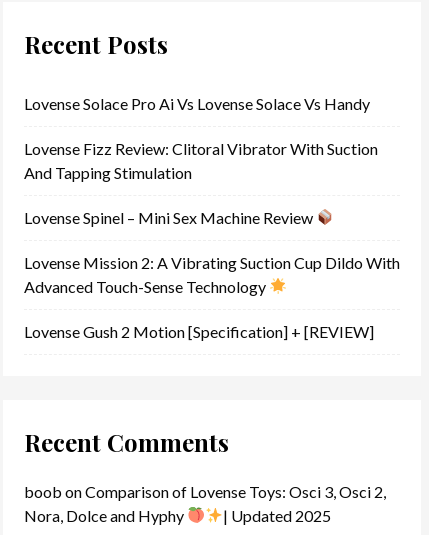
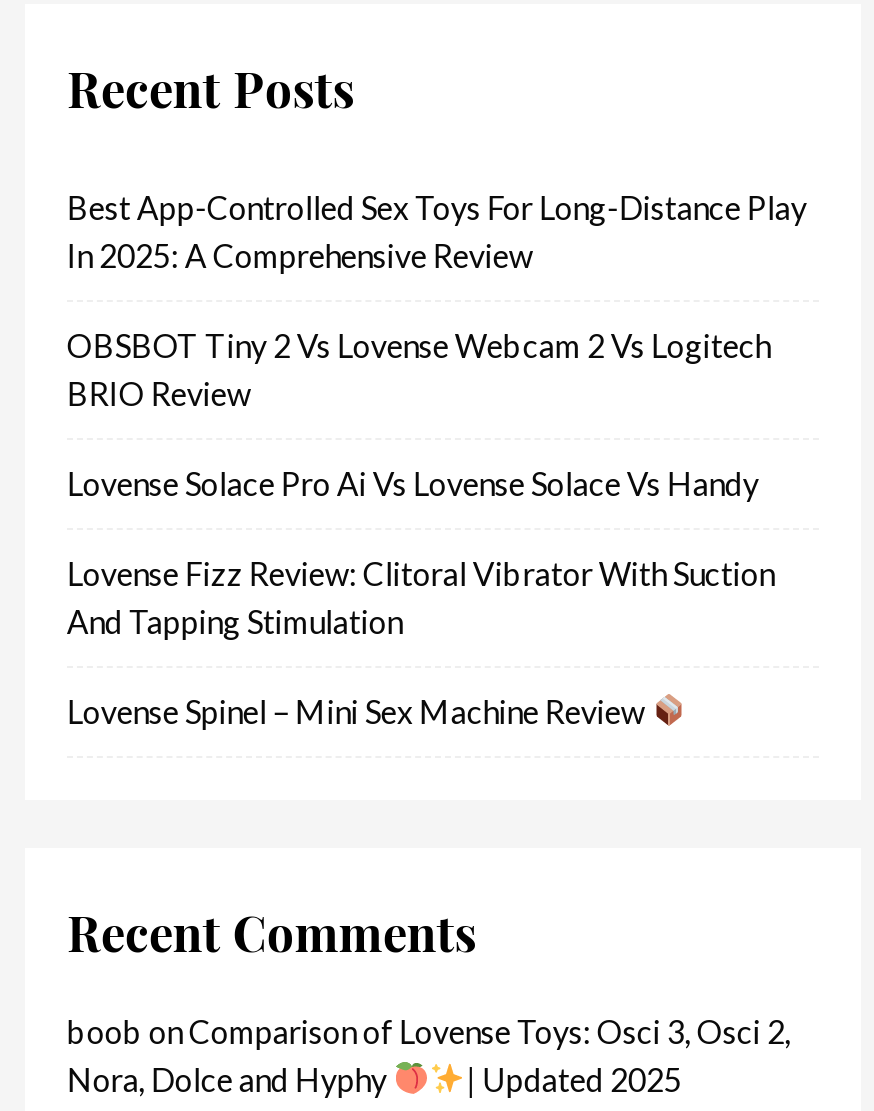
+ Best App-Controlled Sex Toys For Long-Distance Play
+ In 2025: A Comprehensive Review
+ OBSBOT Tiny 2 Vs Lovense Webcam 2 Vs Logitech
+ BRIO Review

moved down: Lovense Solace Pro Ai Vs Lovense Solace Vs Handy | Lovense Fizz Review: Clitoral Vibrator With Suction | And Tapping Stimulation | Lovense Spinel – Mini Sex Machine Review

- Lovense Mission 2: A Vibrating Suction Cup Dildo With
- Advanced Touch-Sense Technology
- Lovense Gush 2 Motion [Specification] + [REVIEW]
